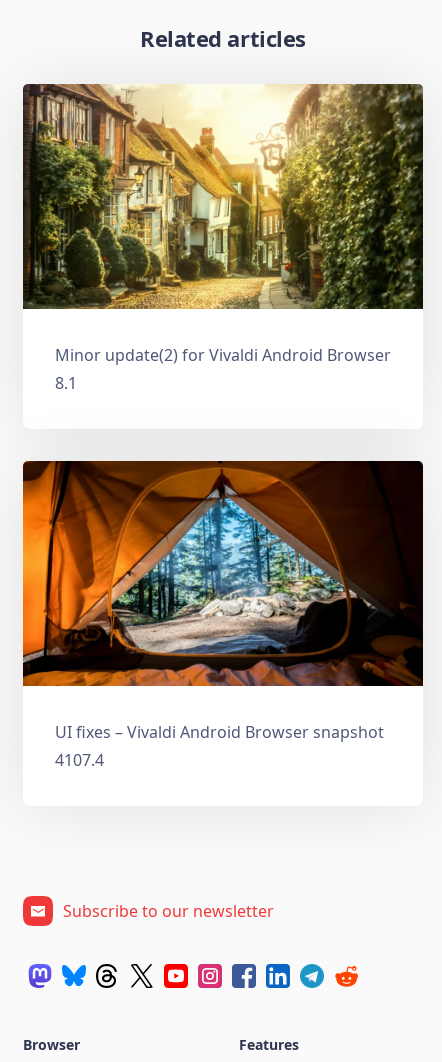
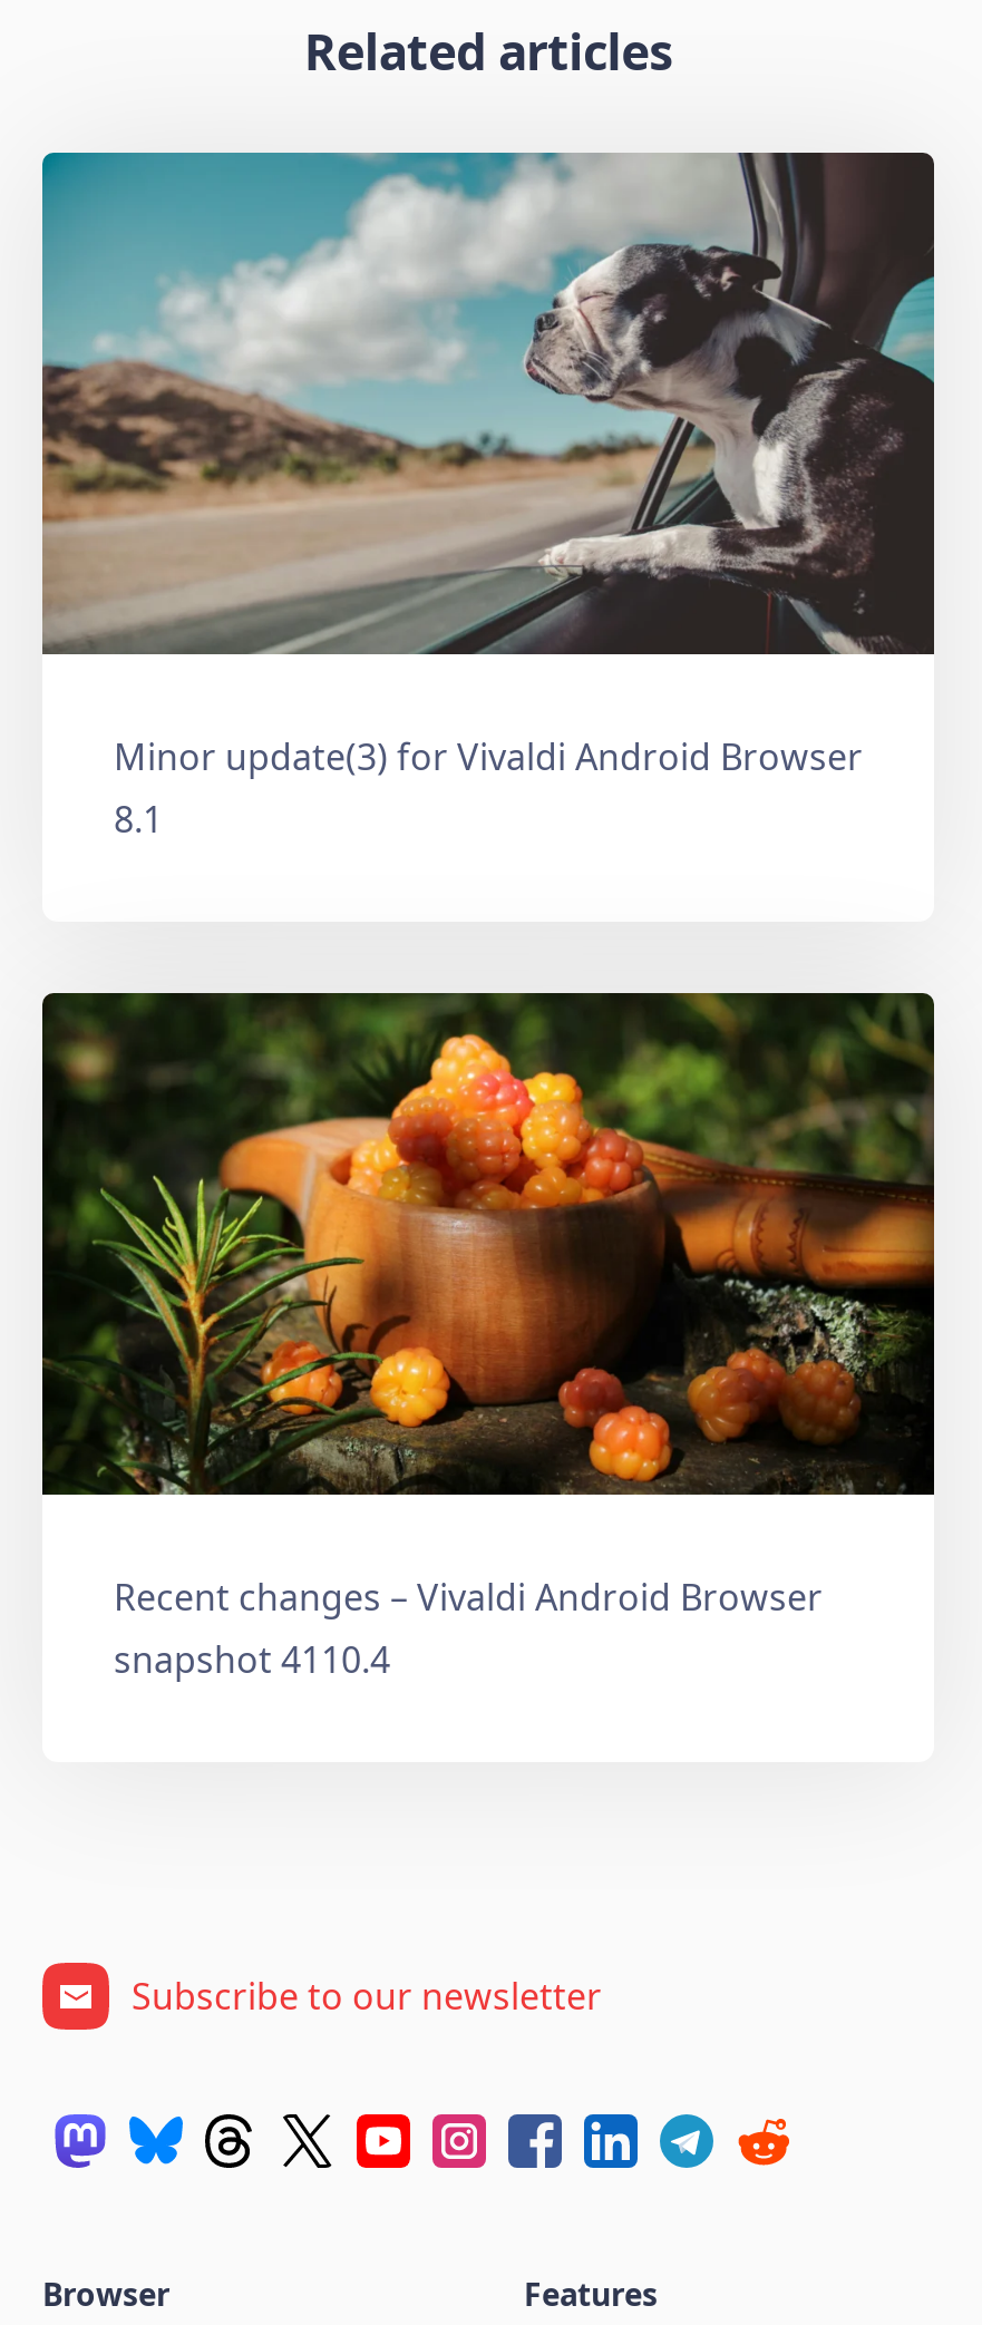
- [image]
- Minor update(2) for Vivaldi Android Browser
+ [image]
+ Minor update(3) for Vivaldi Android Browser

- [image]
- UI fixes – Vivaldi Android Browser snapshot
- 4107.4
+ [image]
+ Recent changes – Vivaldi Android Browser
+ snapshot 4110.4
